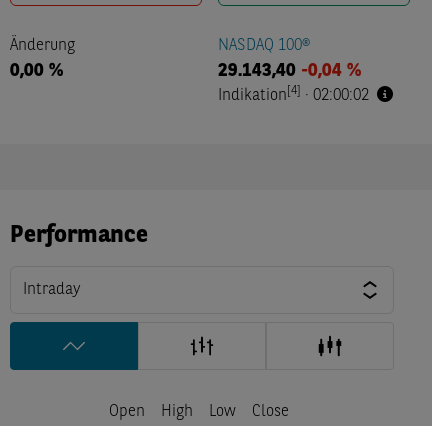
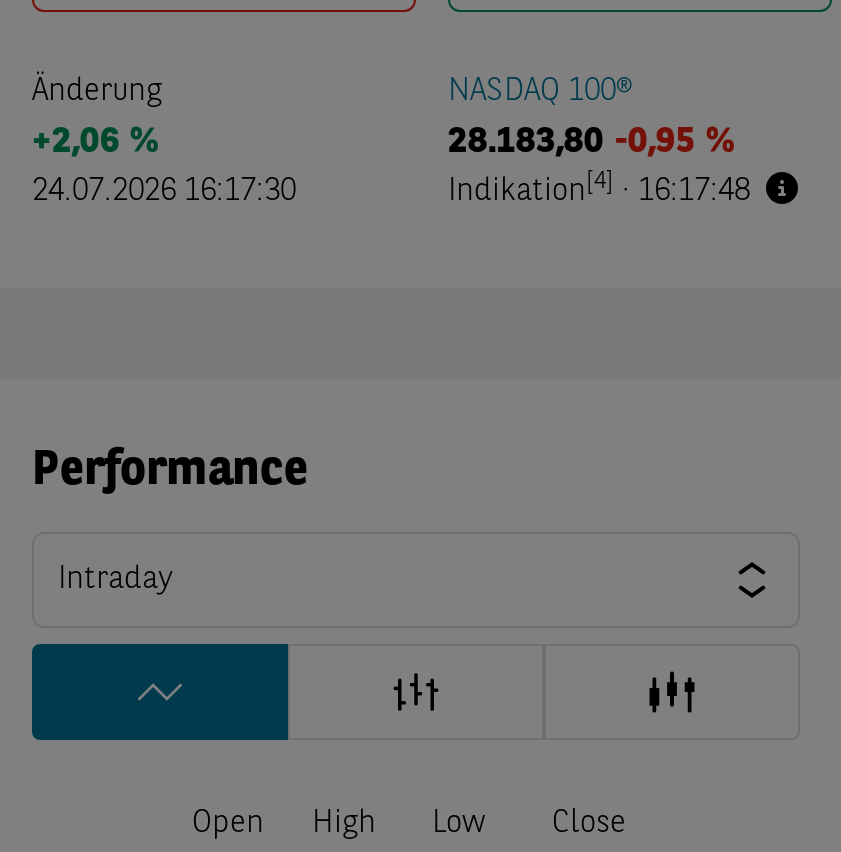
- 0,00 %
+ +2,06 %
+ 24.07.2026 16:17:30

- 29.143,40 -0,04 %
+ 28.183,80 -0,95 %

- Indikation[4] · 02:00:02
+ Indikation[4] · 16:17:48
